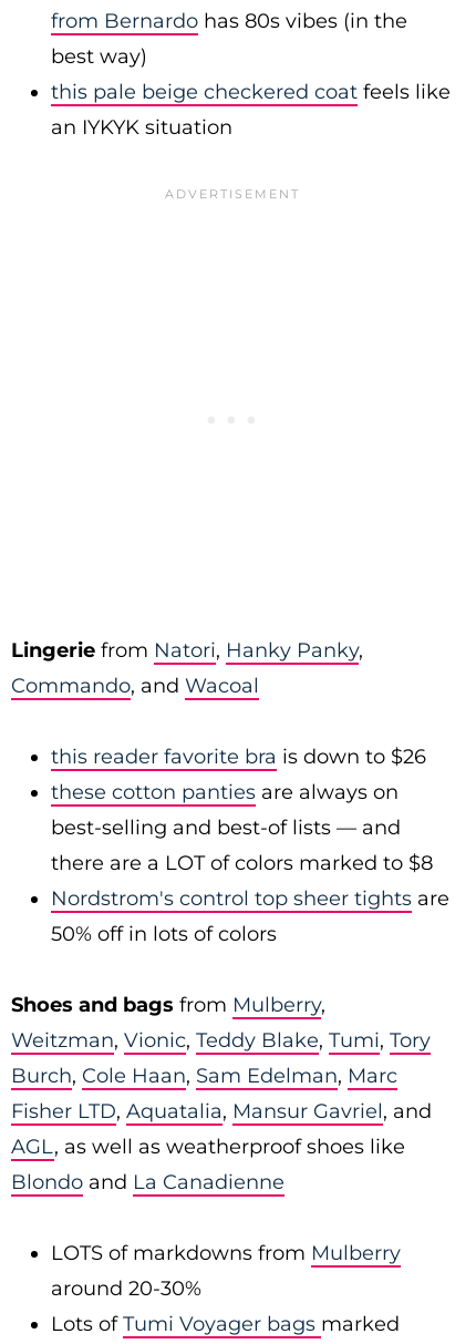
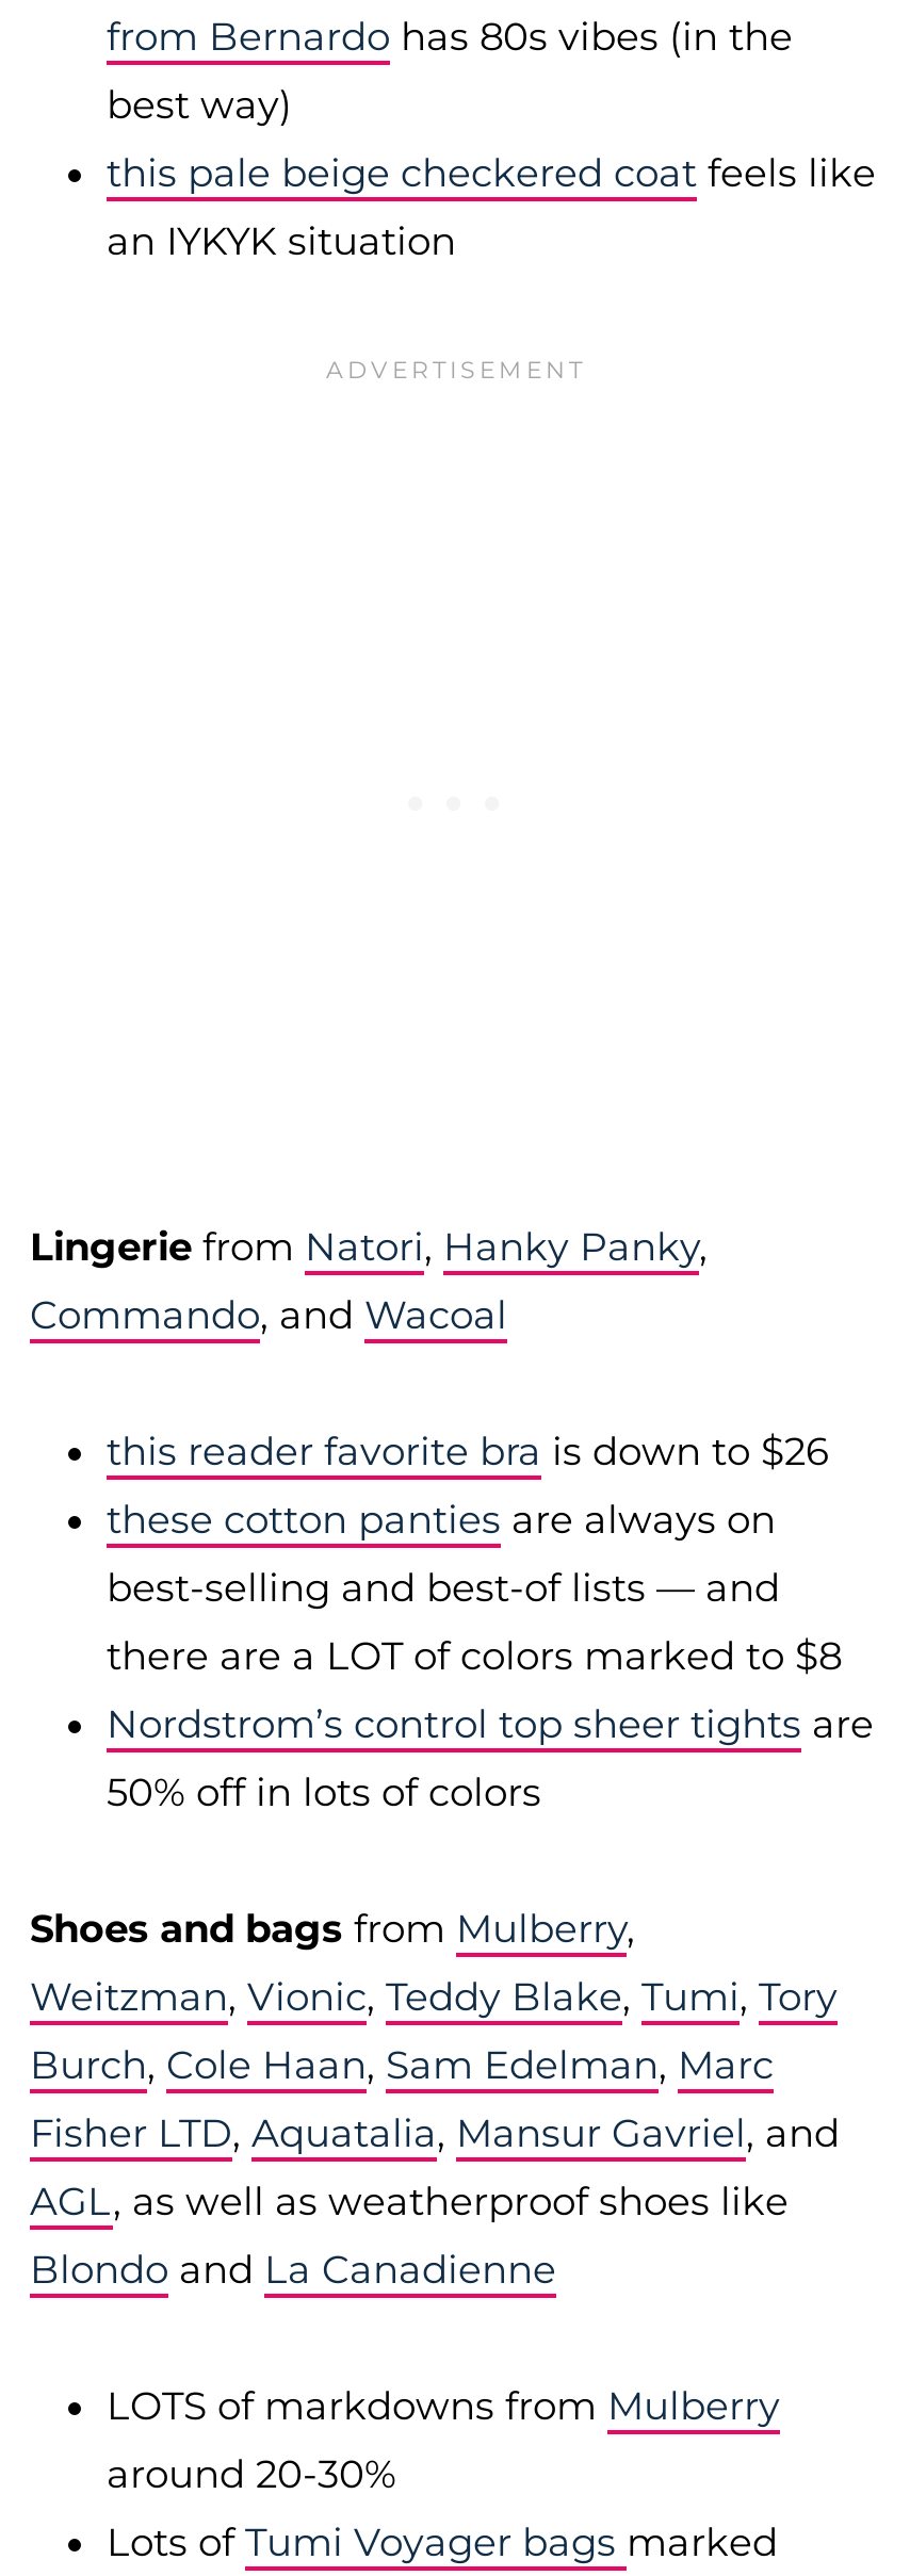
- Nordstrom's control top sheer tights are
+ Nordstrom’s control top sheer tights are
